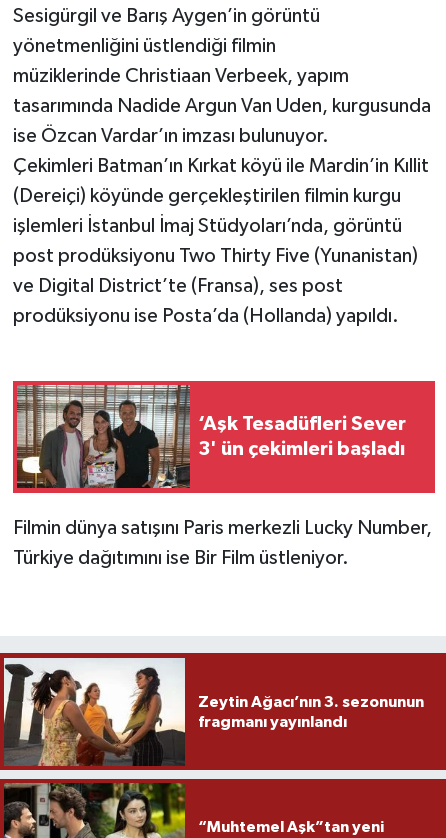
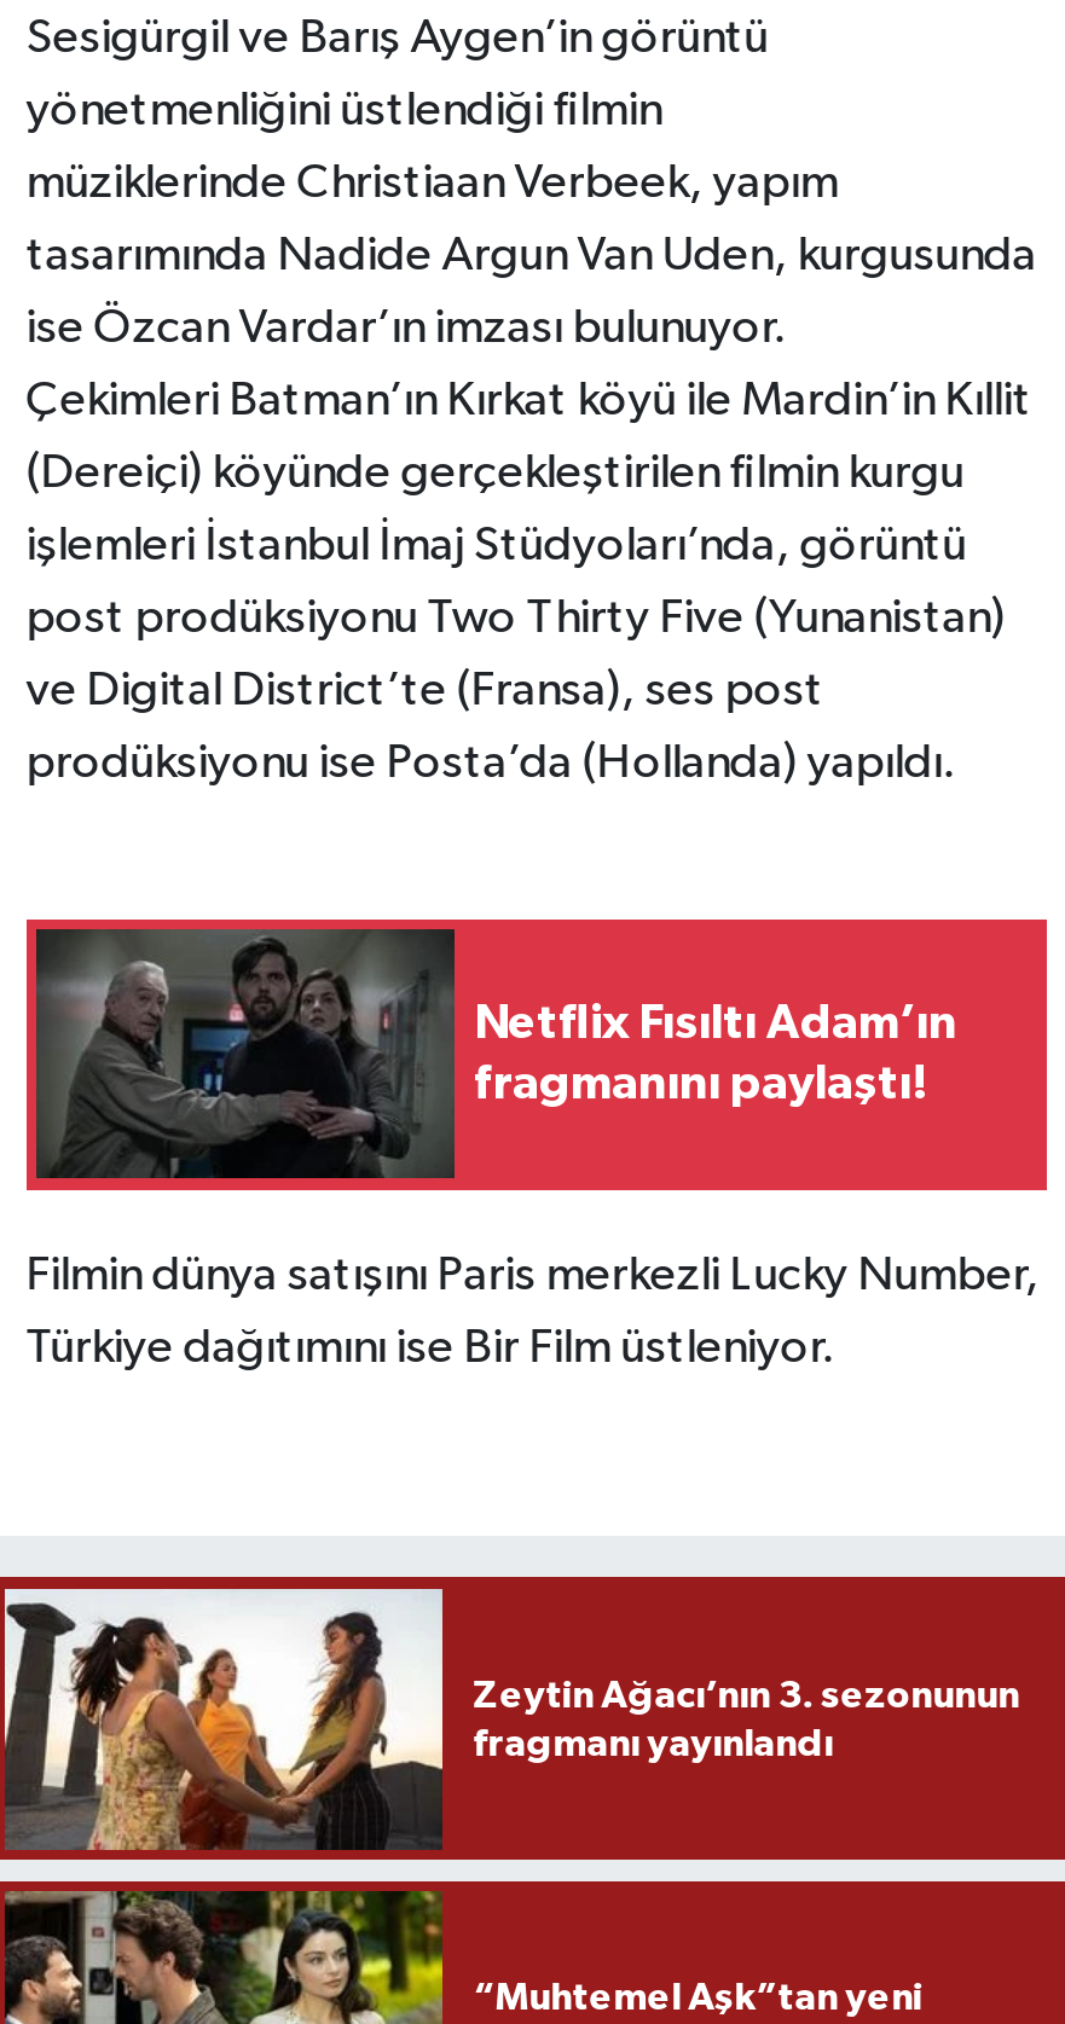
- [image]
- ‘Aşk Tesadüfleri Sever
- 3' ün çekimleri başladı
+ [image]
+ Netflix Fısıltı Adam’ın
+ fragmanını paylaştı!
